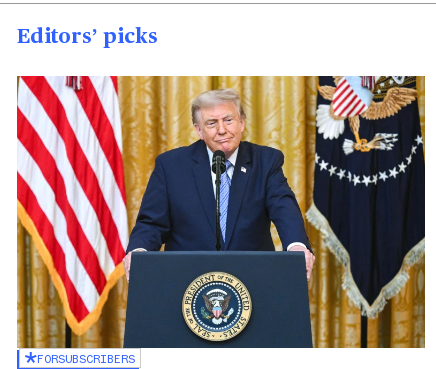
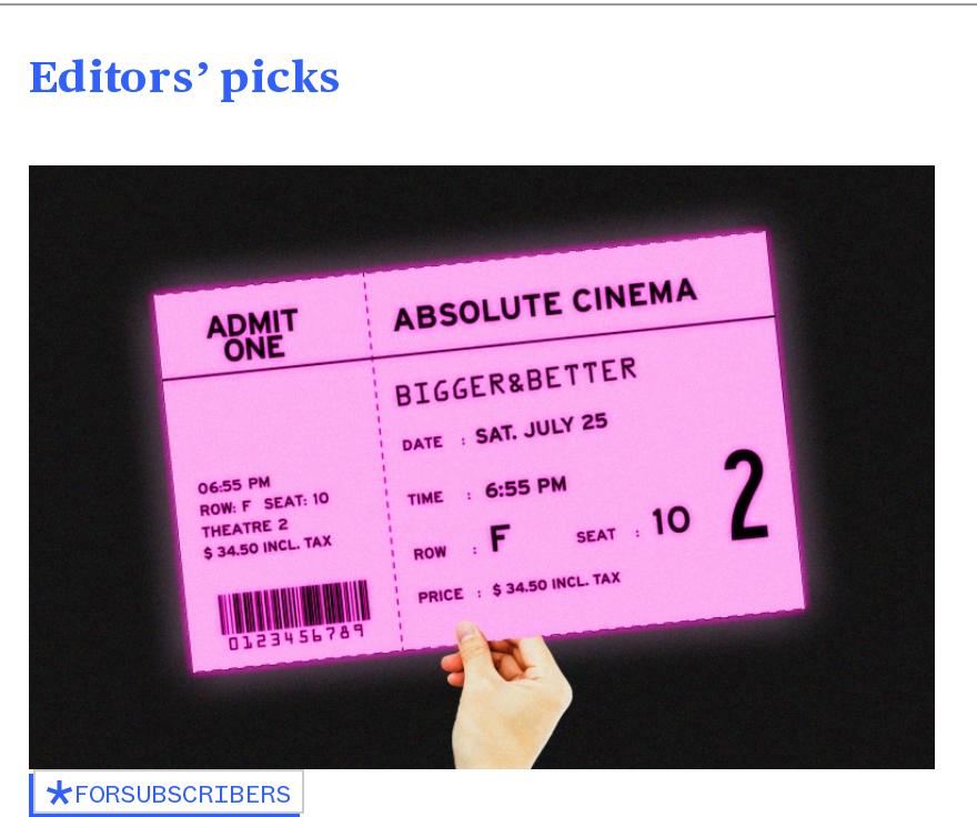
- [image]
+ [image]
